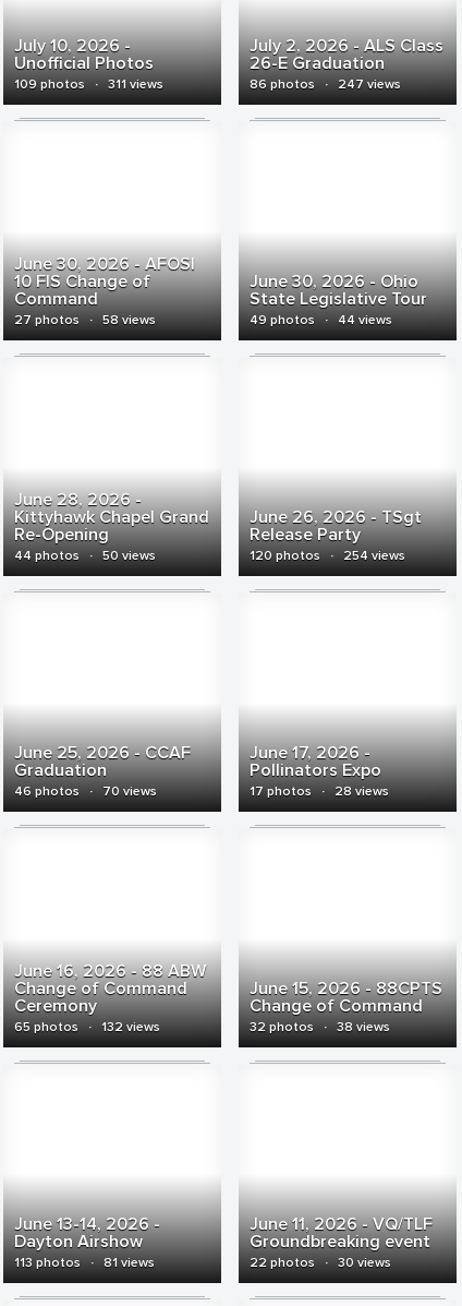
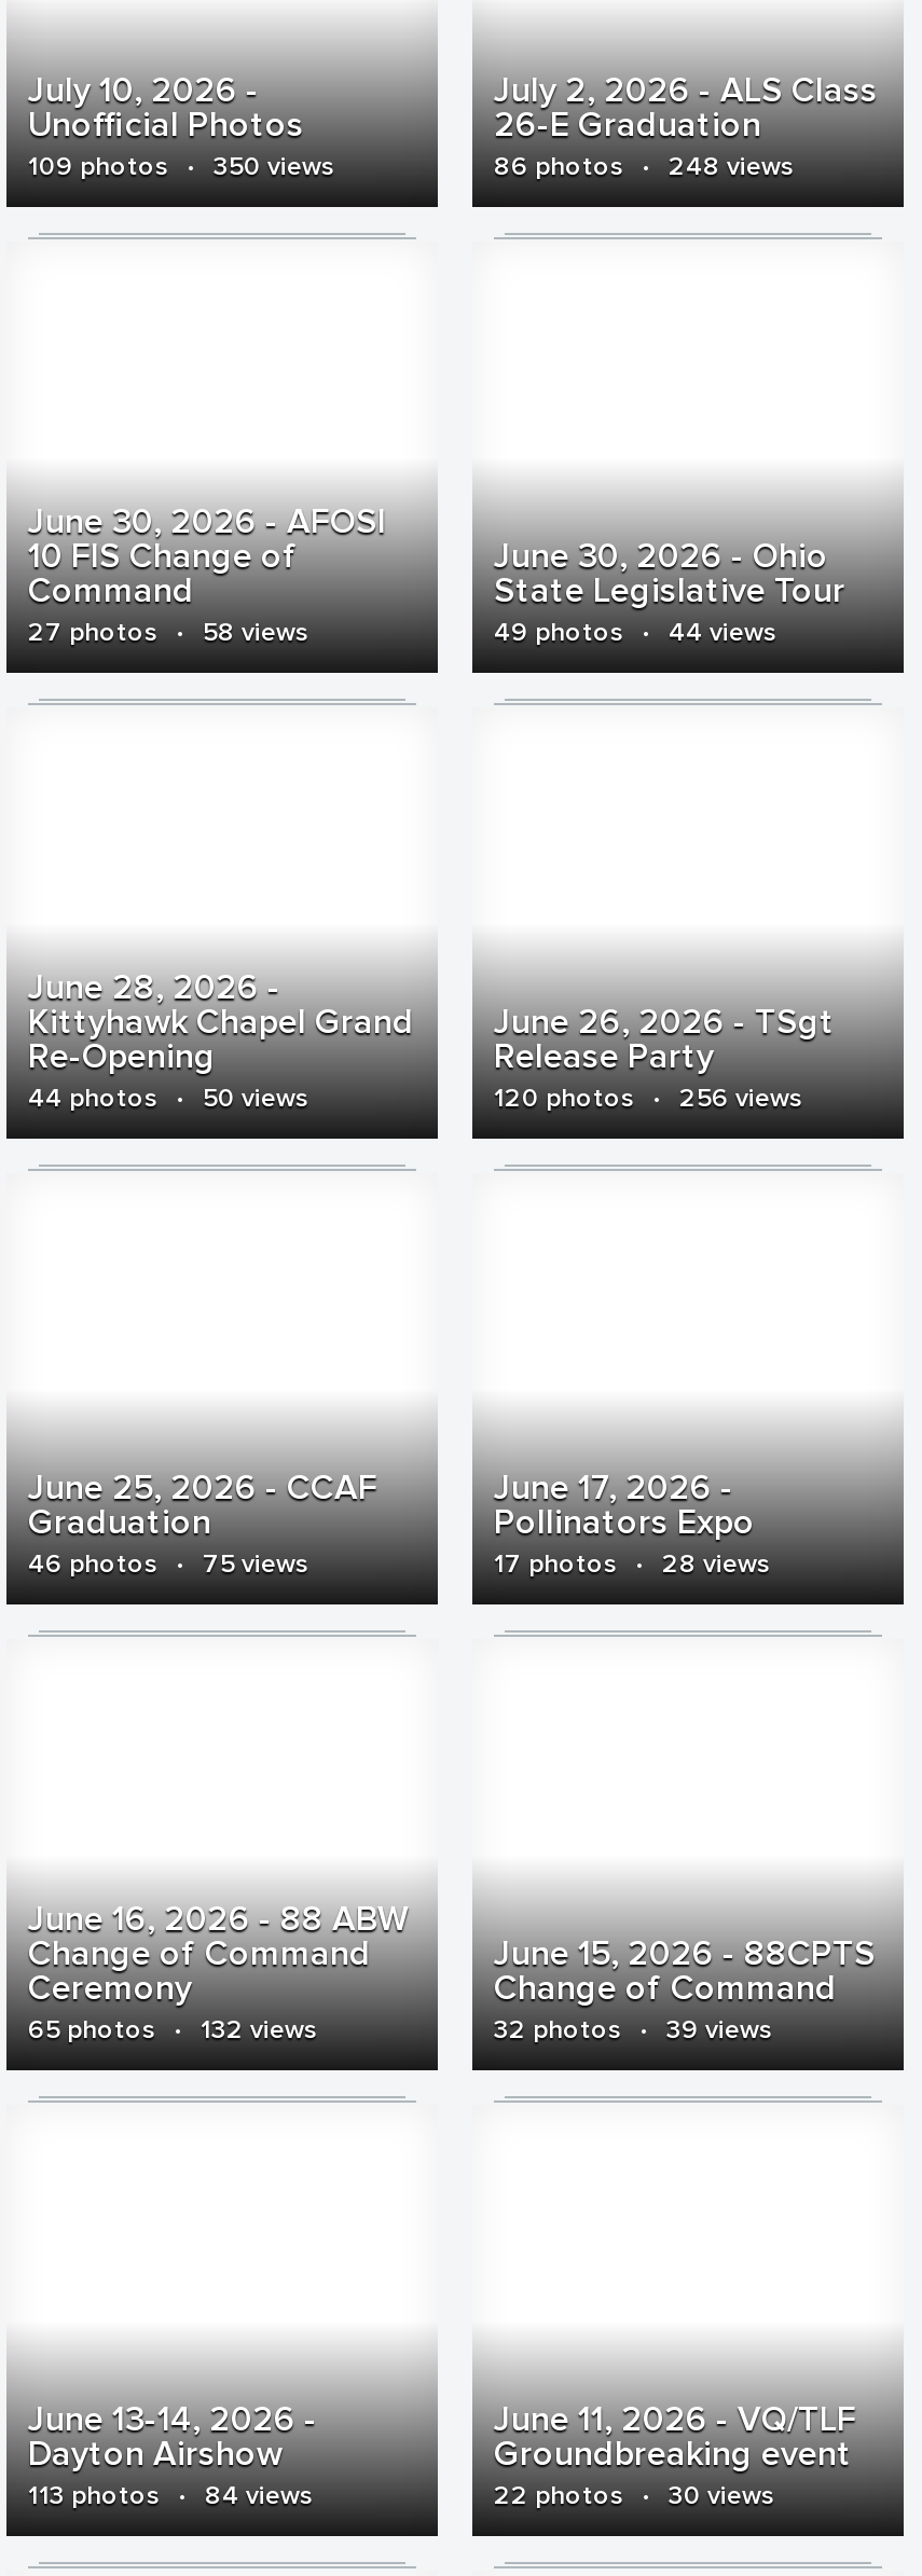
- 109 photos · 311 views
+ 109 photos · 350 views

- 86 photos · 247 views
+ 86 photos · 248 views

- 120 photos · 254 views
+ 120 photos · 256 views

- 46 photos · 70 views
+ 46 photos · 75 views

- 32 photos · 38 views
+ 32 photos · 39 views

- 113 photos · 81 views
+ 113 photos · 84 views
